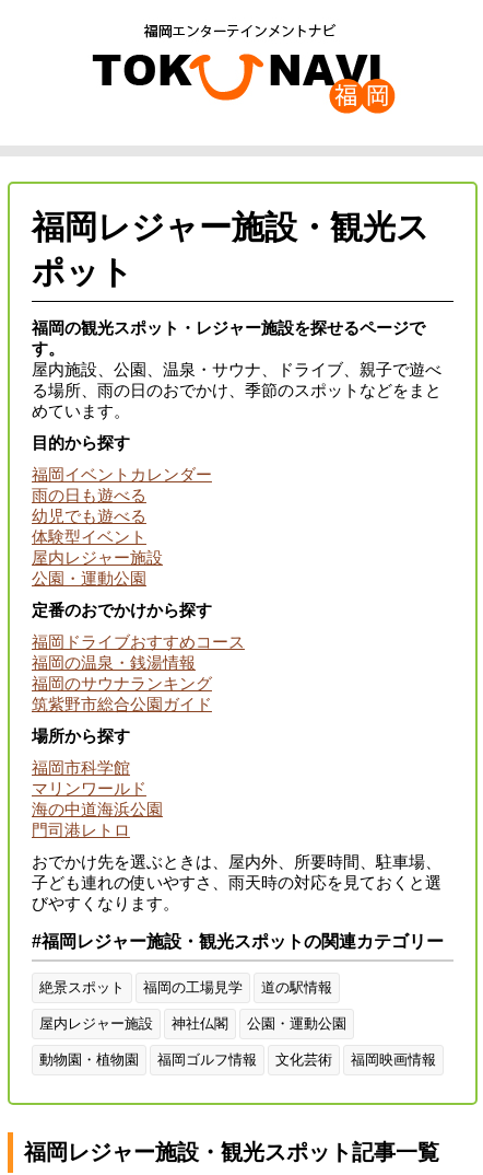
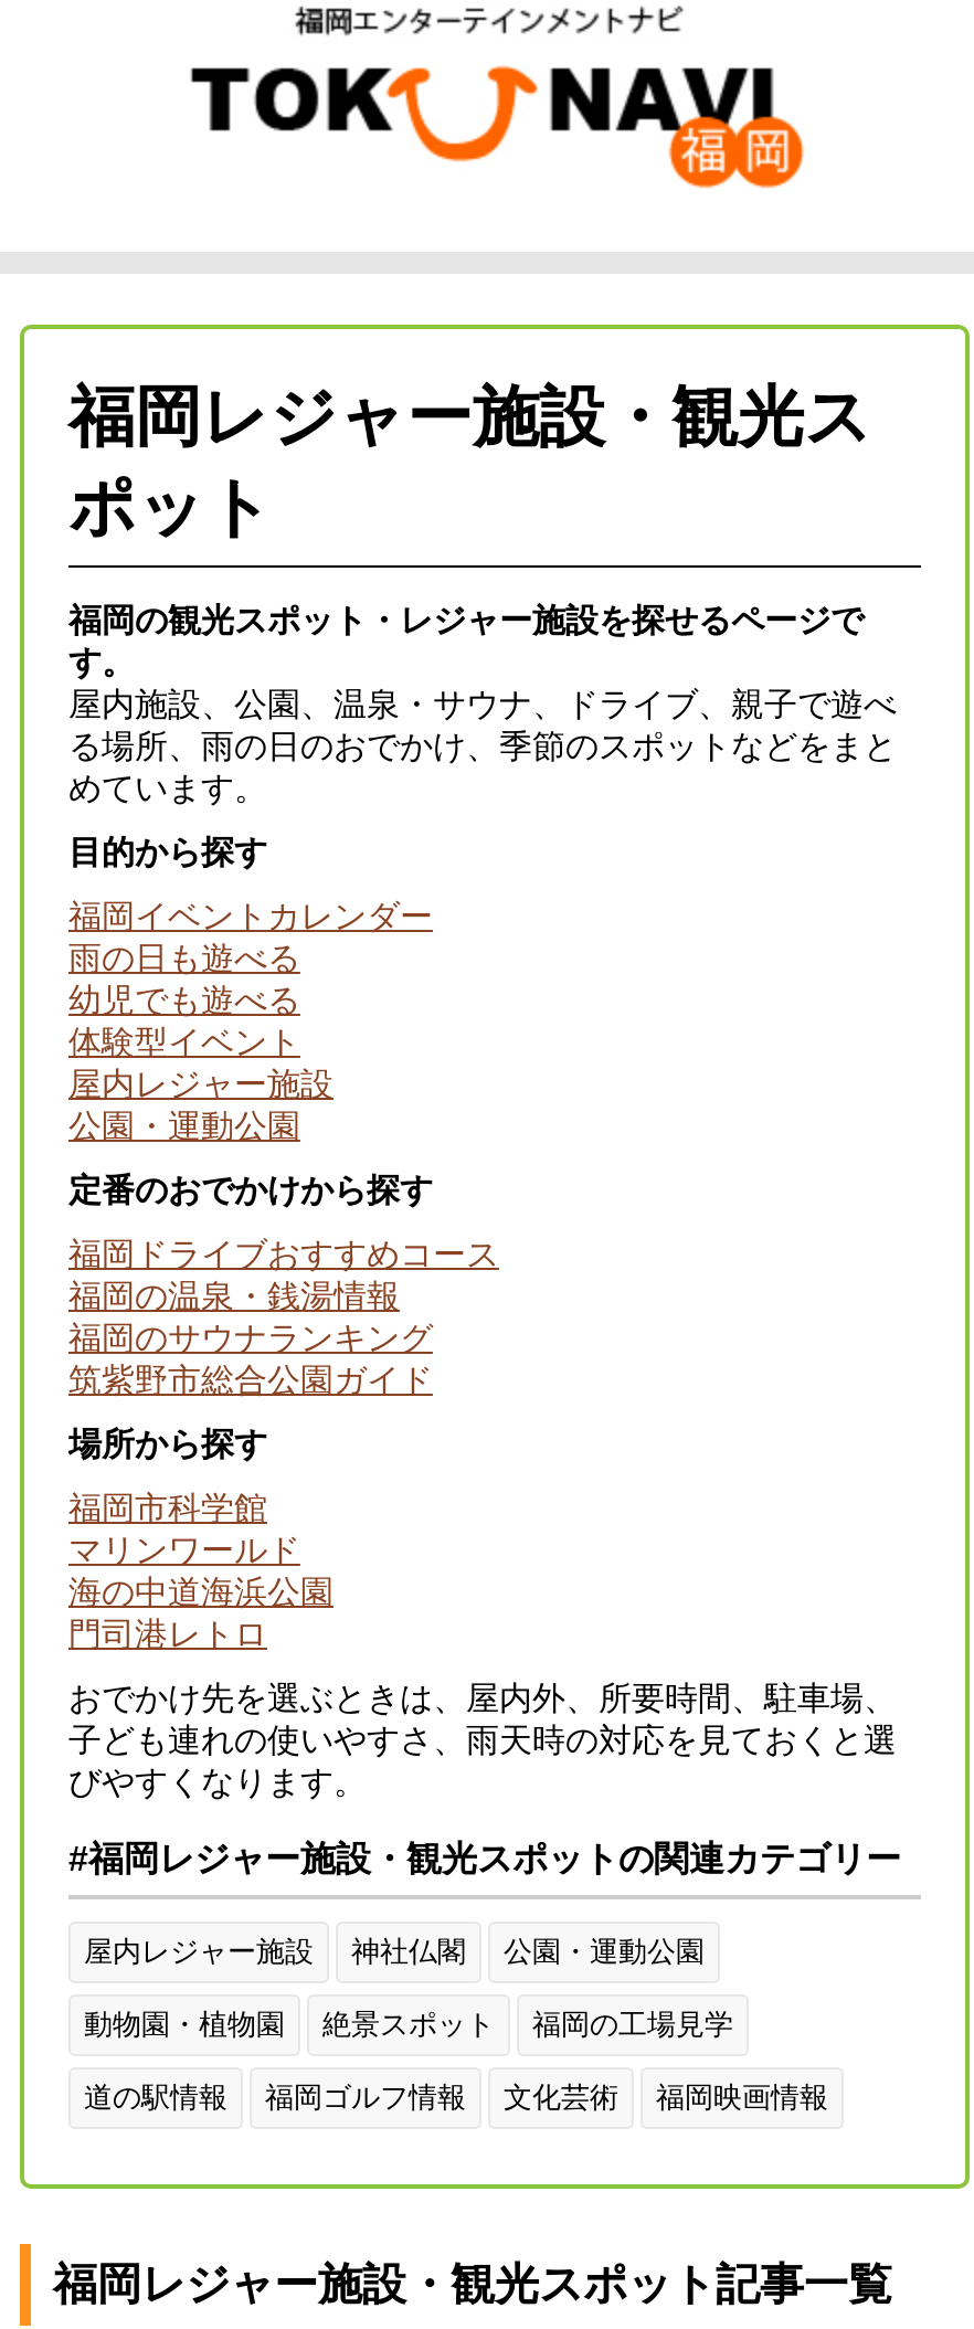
moved down: 絶景スポット | 福岡の工場見学 | 道の駅情報

moved up: 屋内レジャー施設 | 公園・運動公園 | 動物園・植物園
